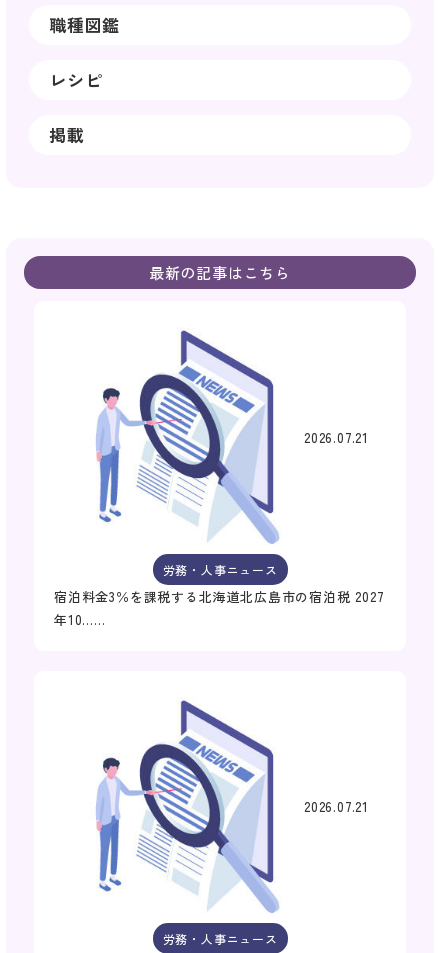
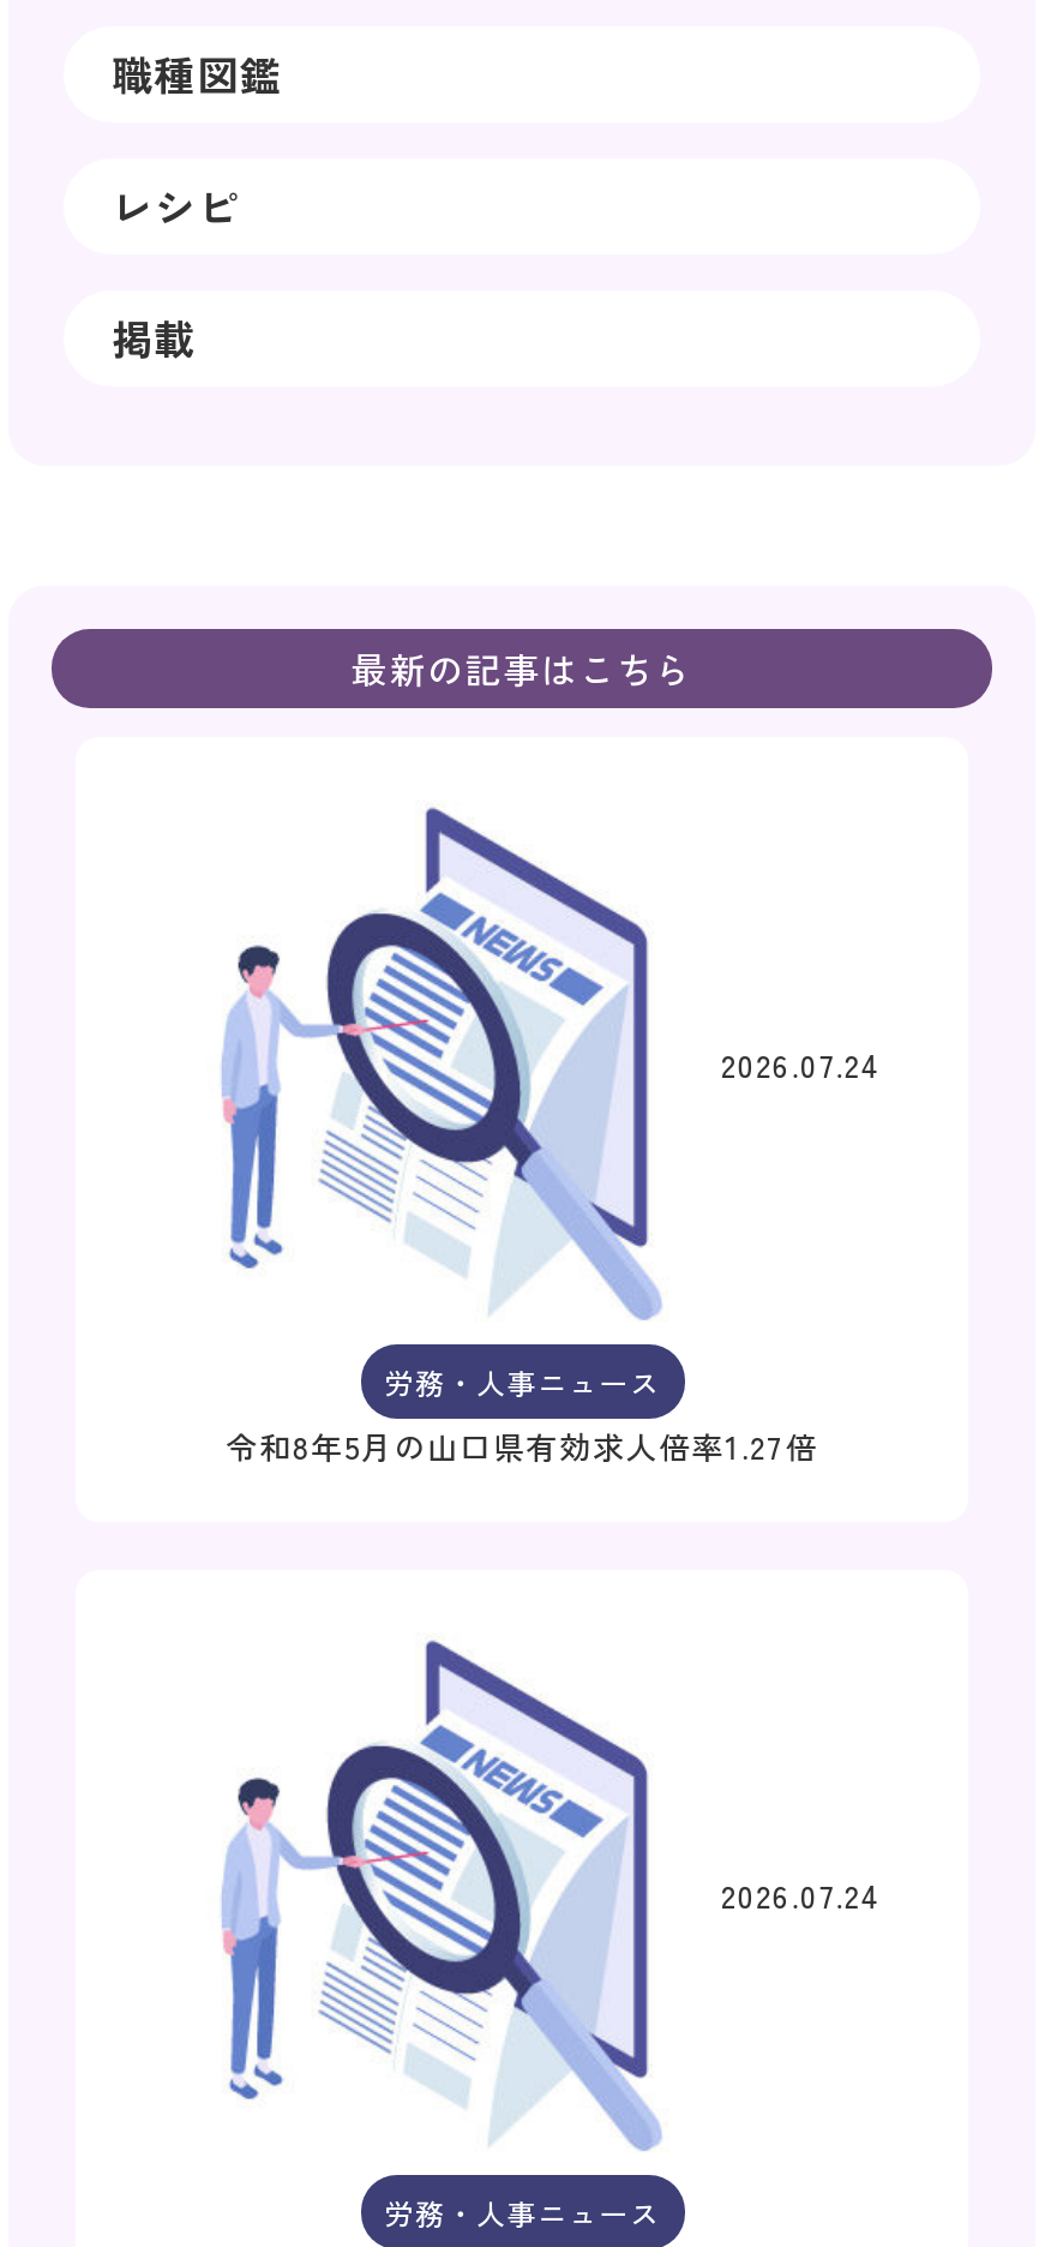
- 2026.07.21
+ 2026.07.24

- 宿泊料金3％を課税する北海道北広島市の宿泊税 2027
- 年10……
+ 令和8年5月の山口県有効求人倍率1.27倍

- 2026.07.21
+ 2026.07.24
